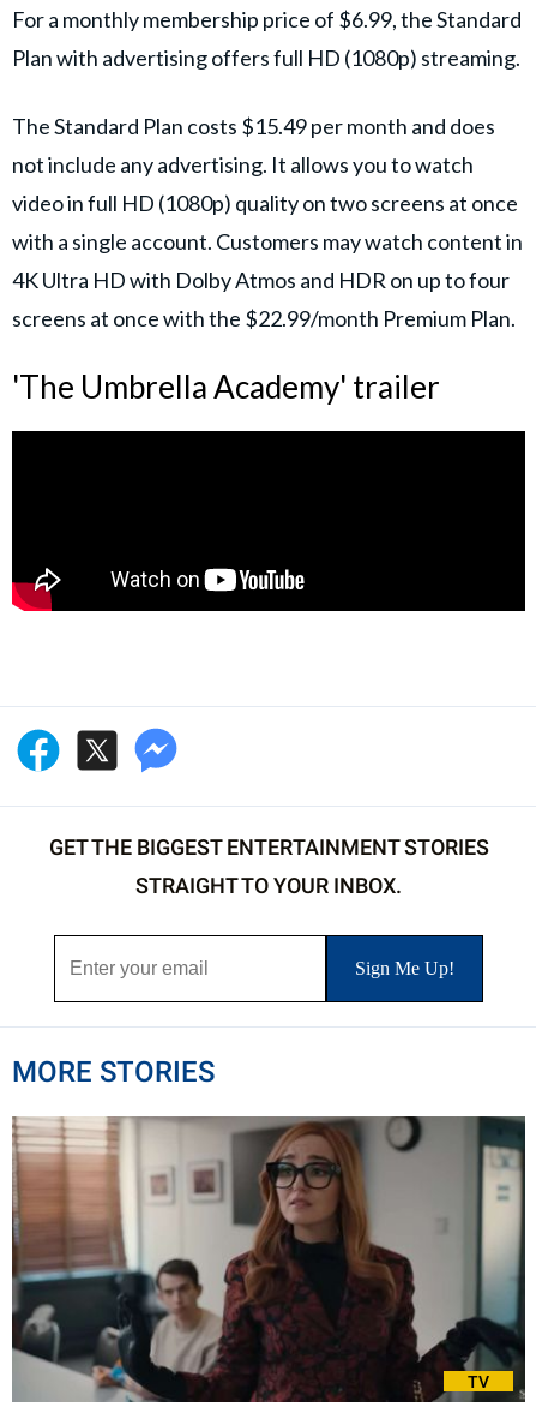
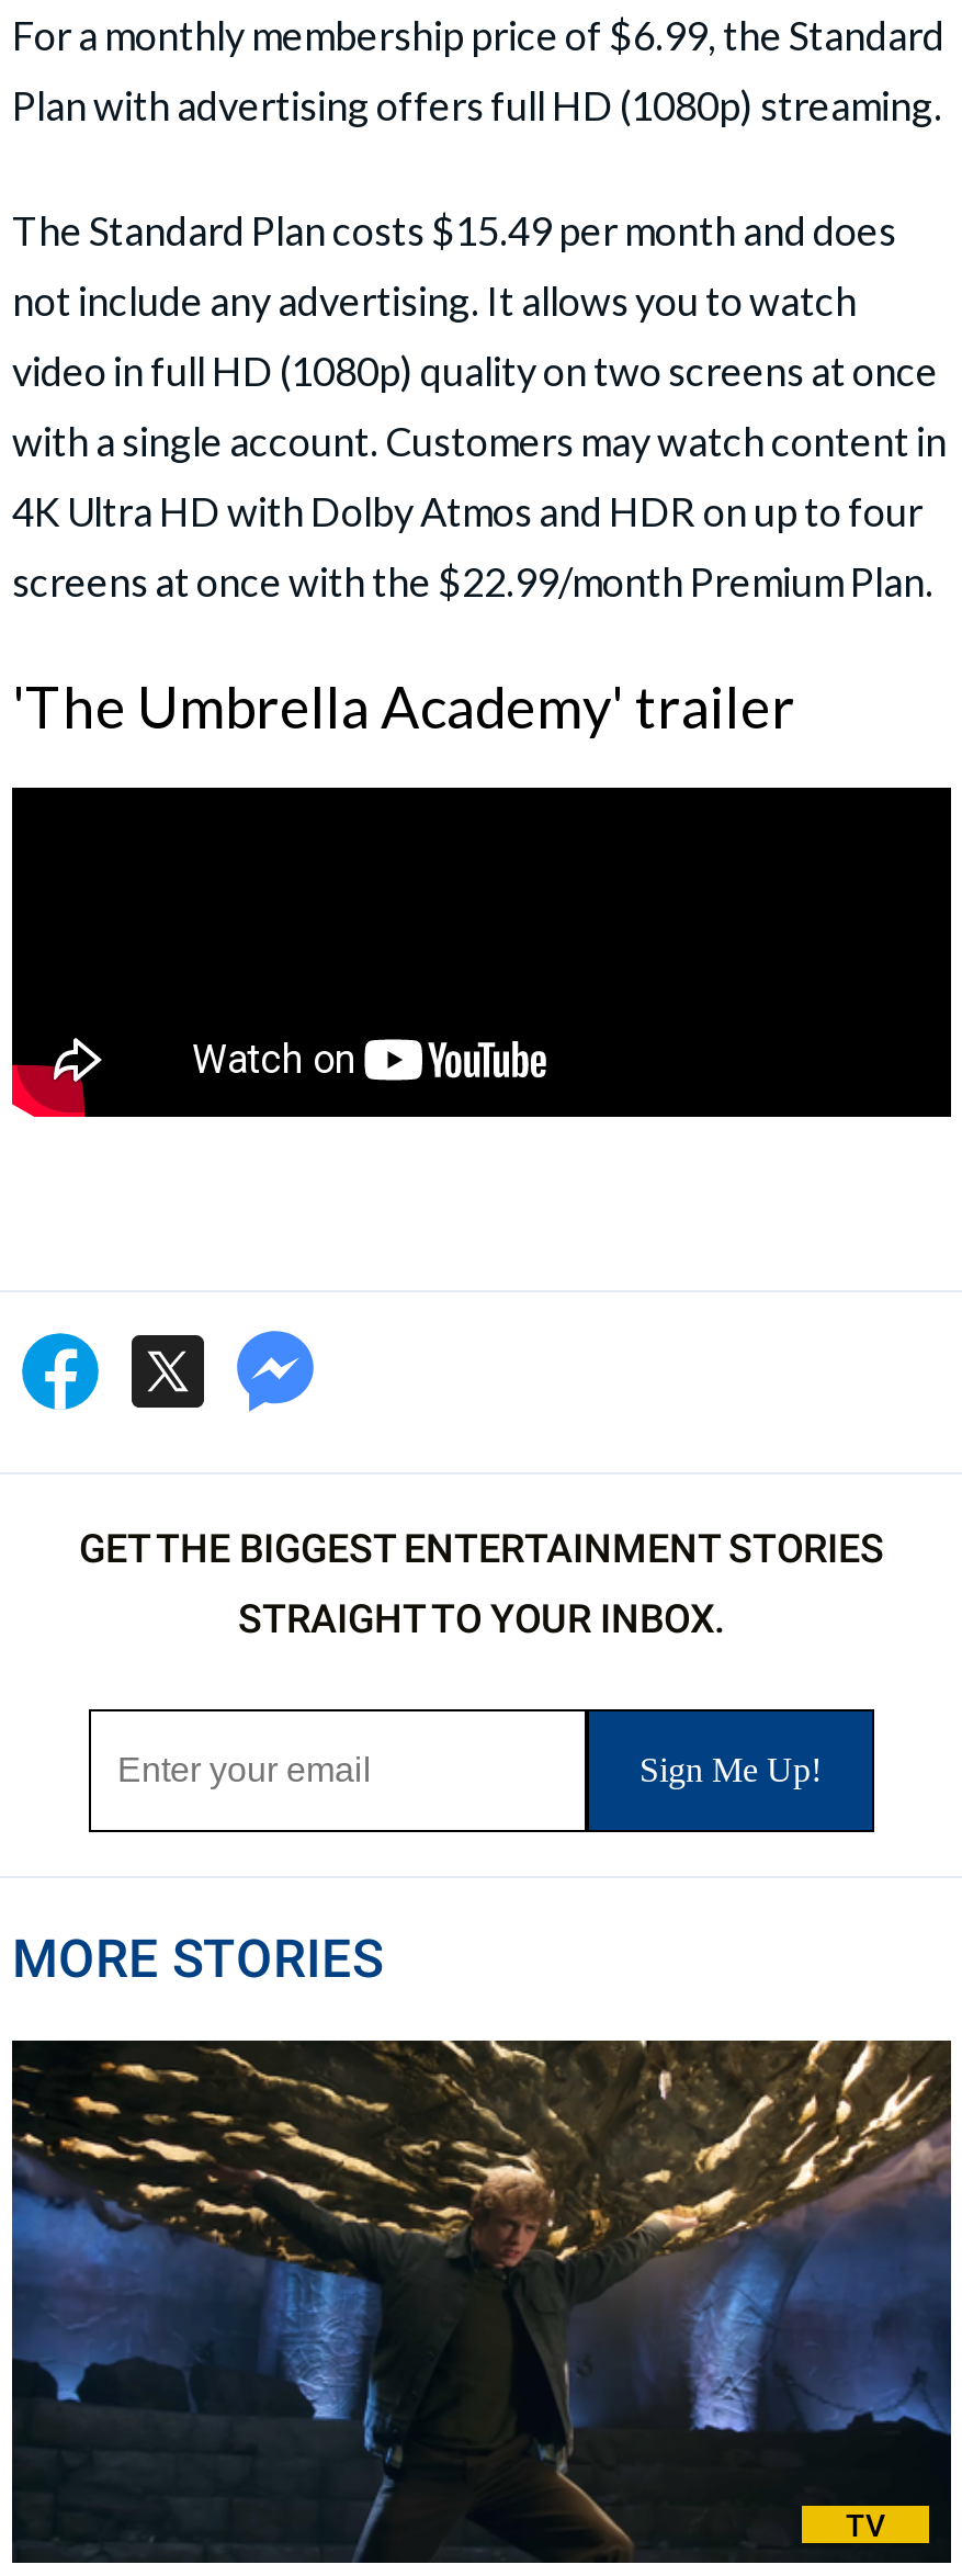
- [image]
+ [image]
